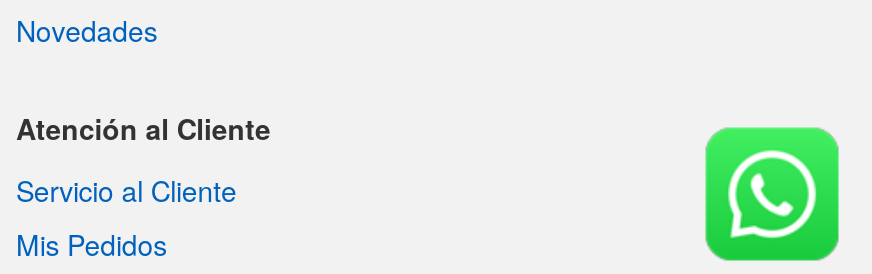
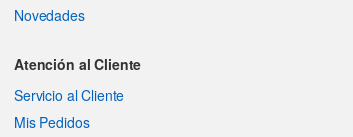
- [image]
